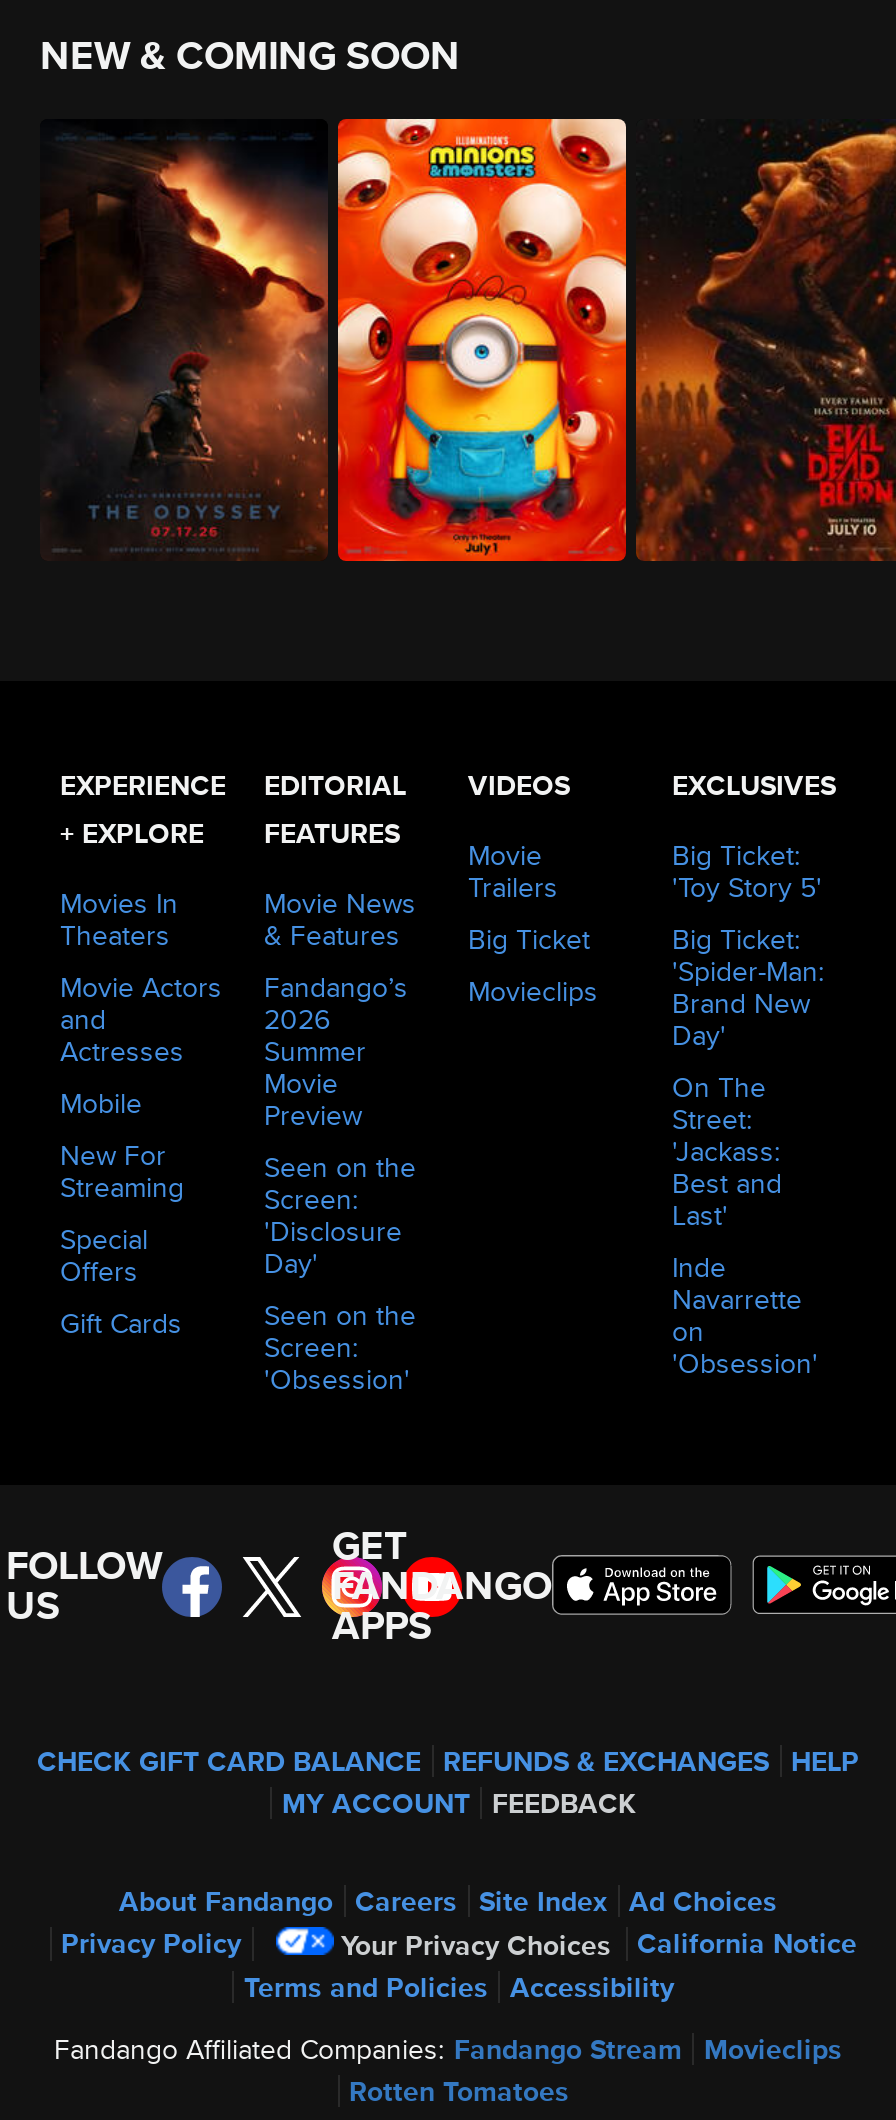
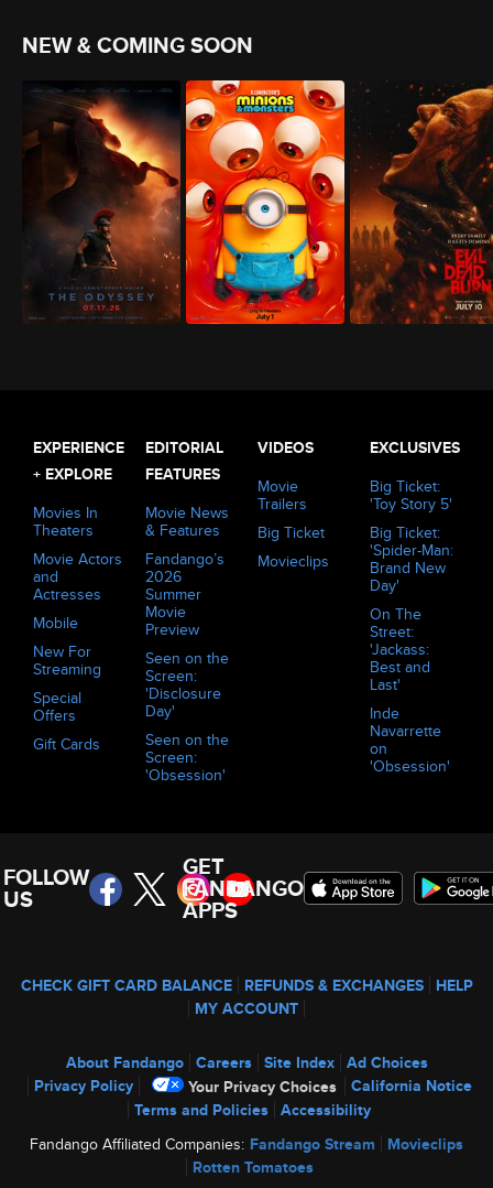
- MY ACCOUNT FEEDBACK
+ MY ACCOUNT
